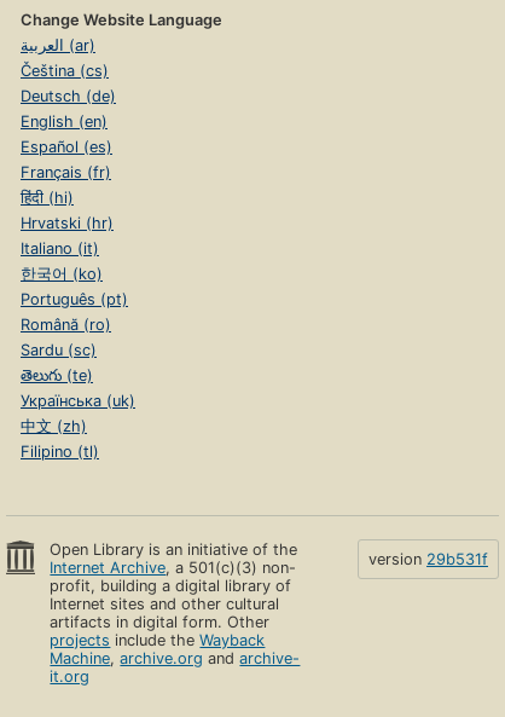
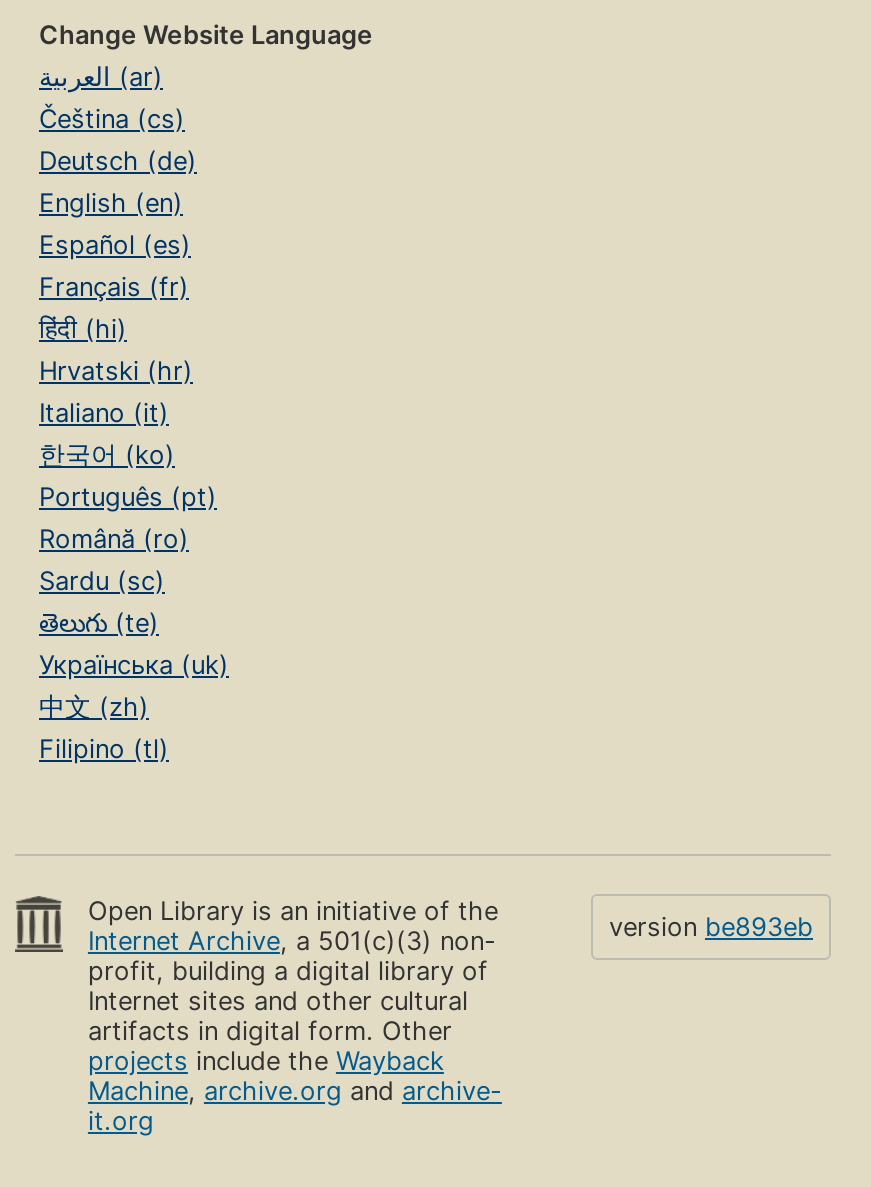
- version 29b531f
+ version be893eb
